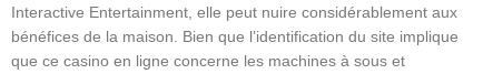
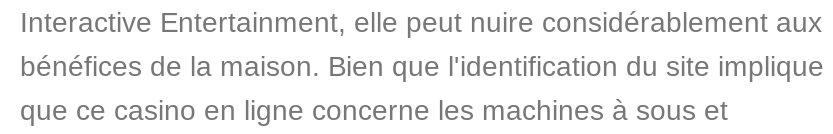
- bénéfices de la maison. Bien que l’identification du site implique
+ bénéfices de la maison. Bien que l'identification du site implique
